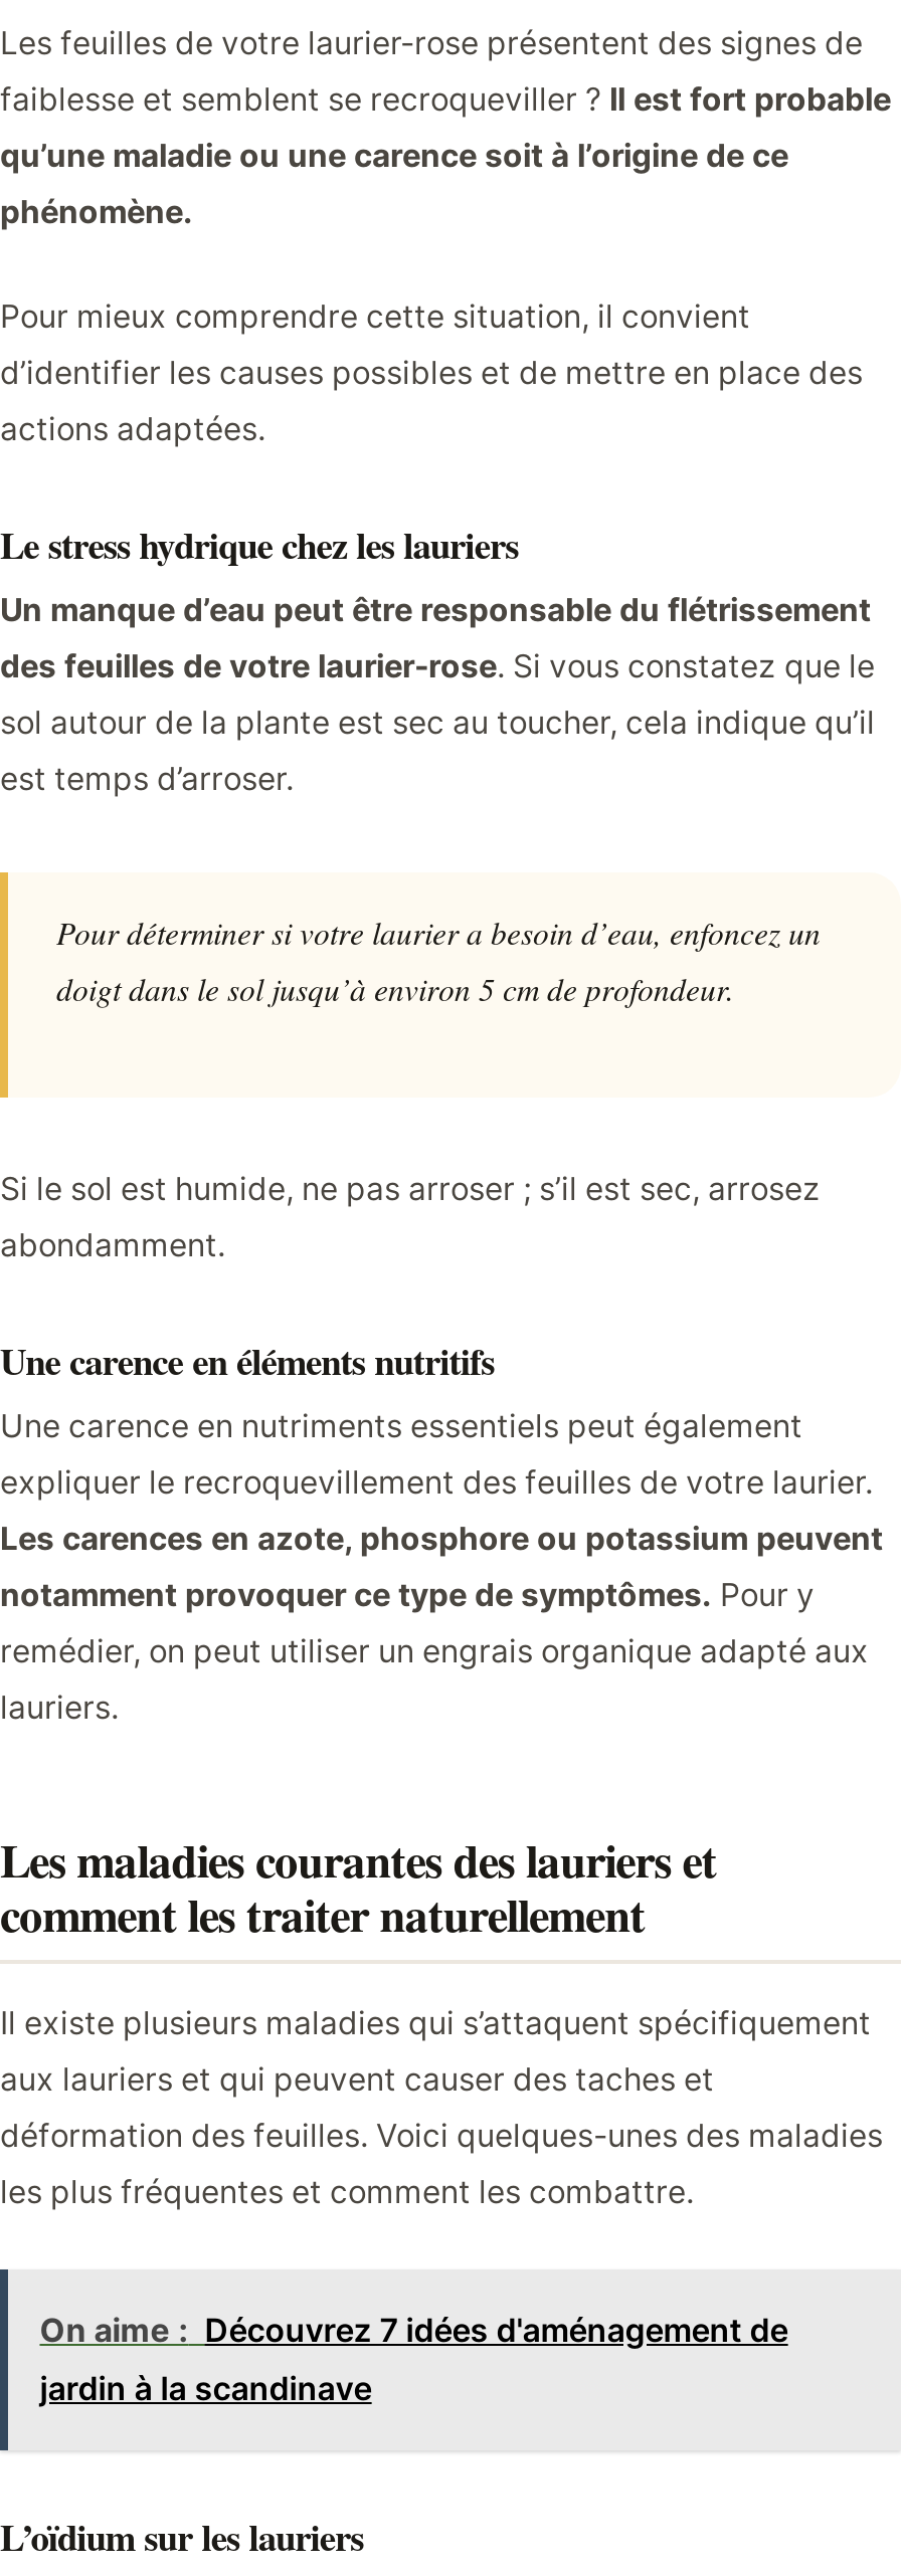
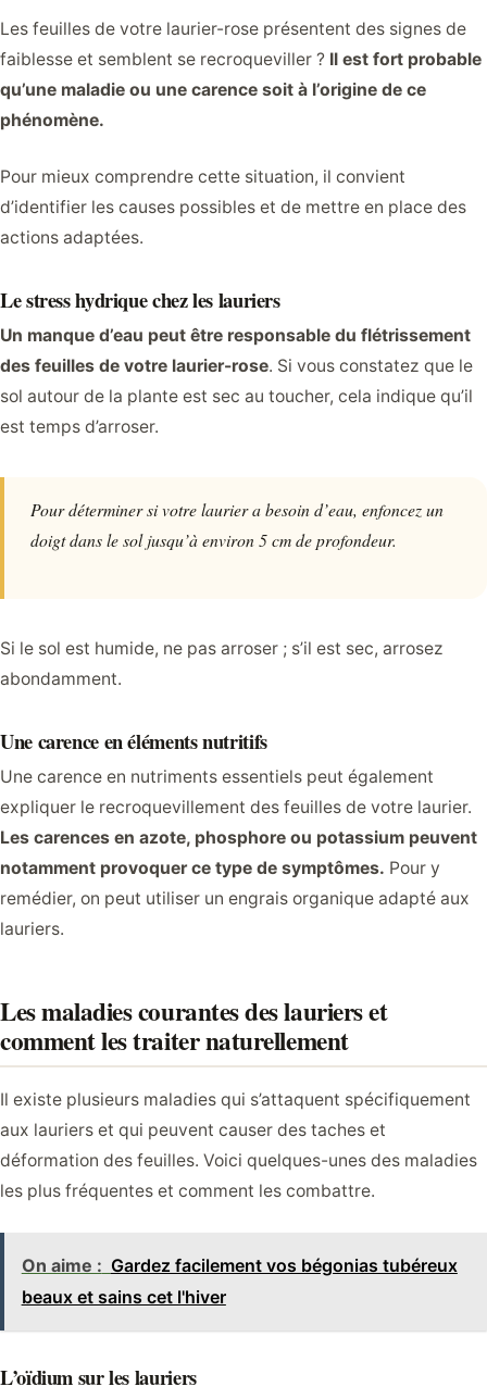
- On aime : Découvrez 7 idées d'aménagement de
- jardin à la scandinave
+ On aime : Gardez facilement vos bégonias tubéreux
+ beaux et sains cet l'hiver
